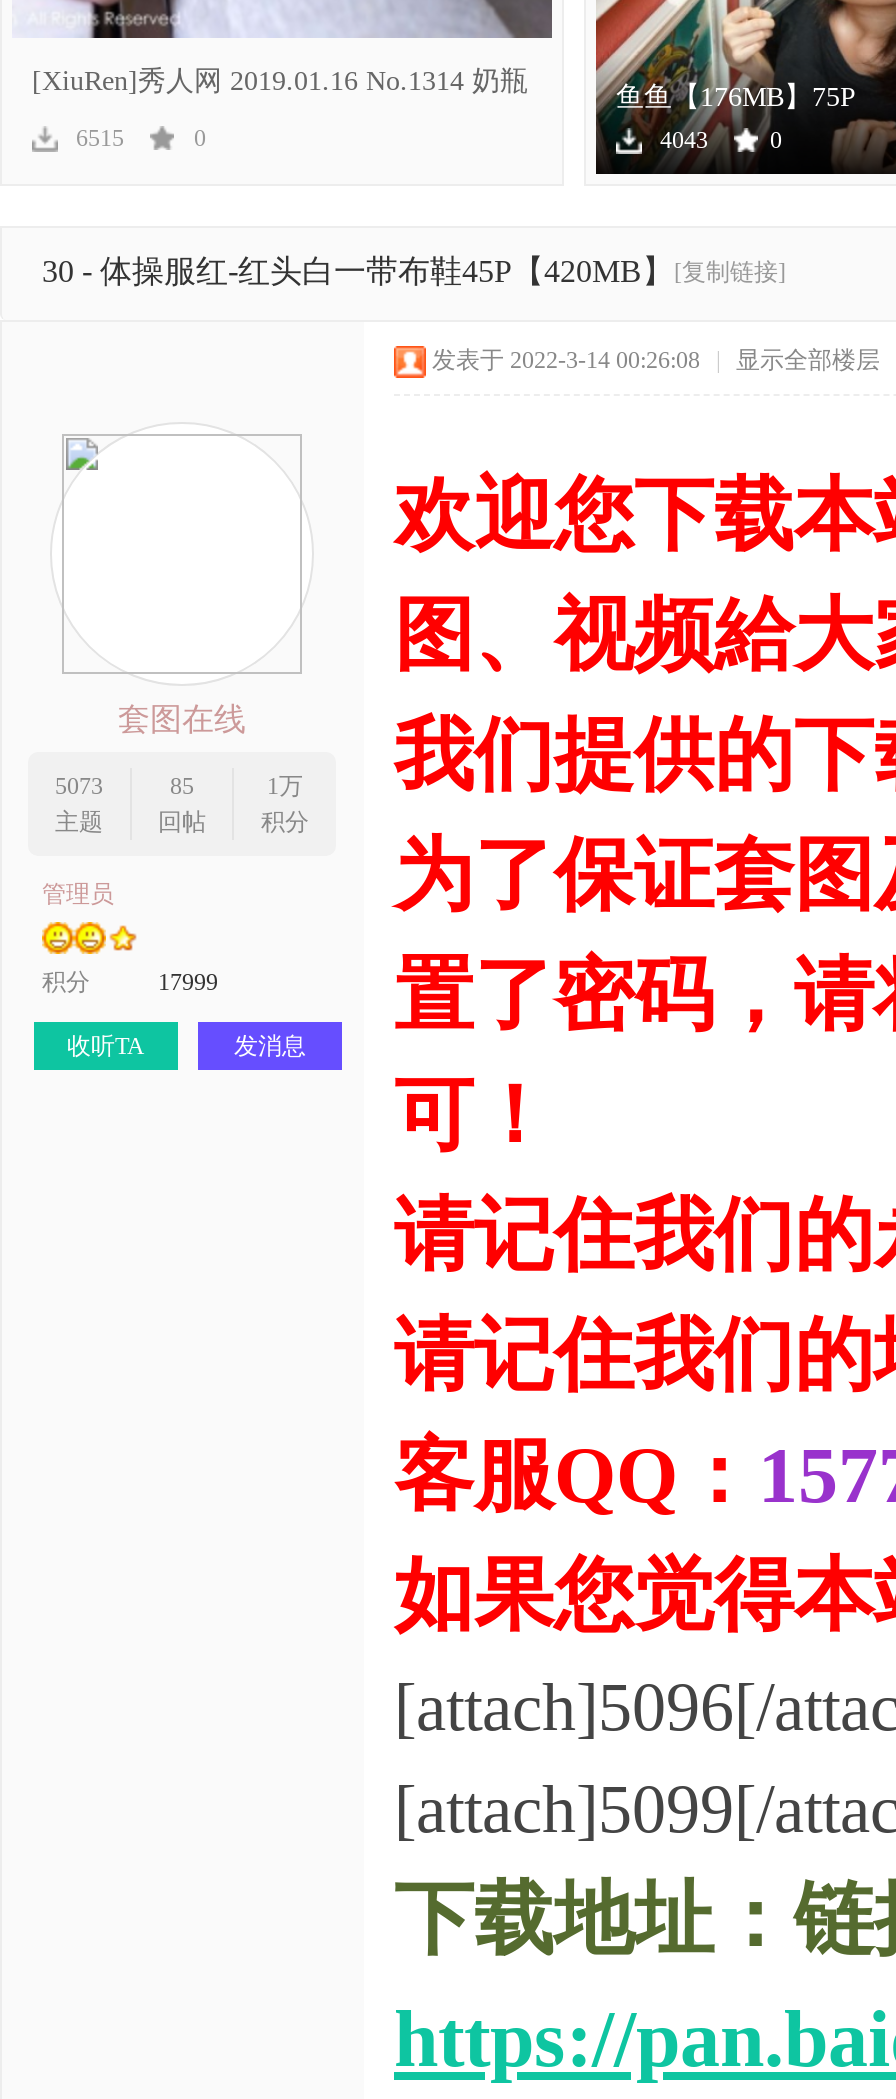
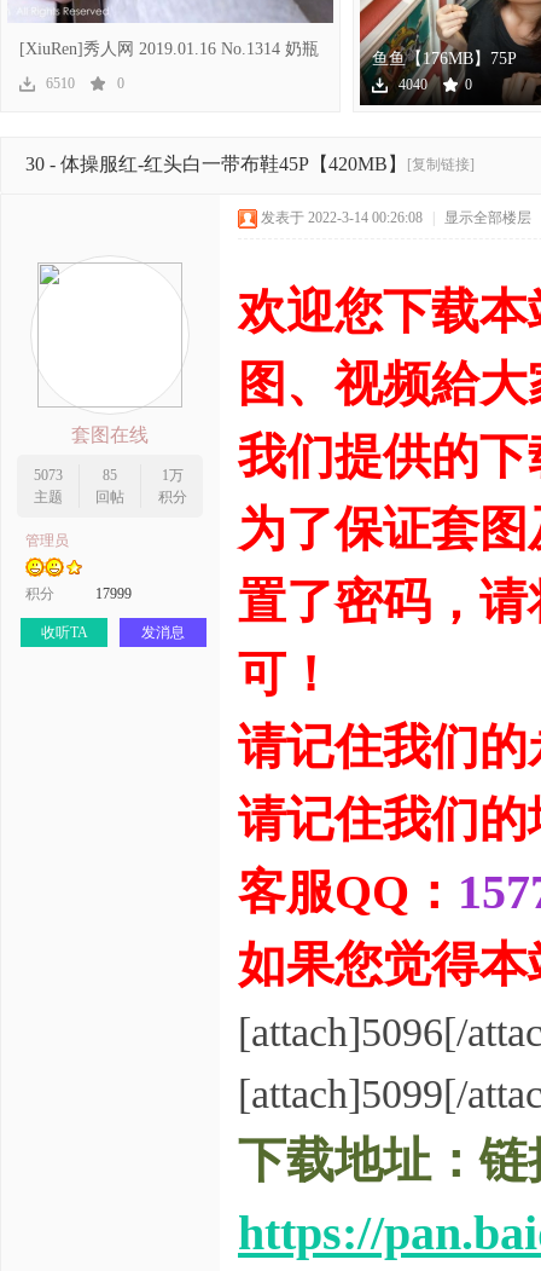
- 6515
+ 6510

- 4043
+ 4040
